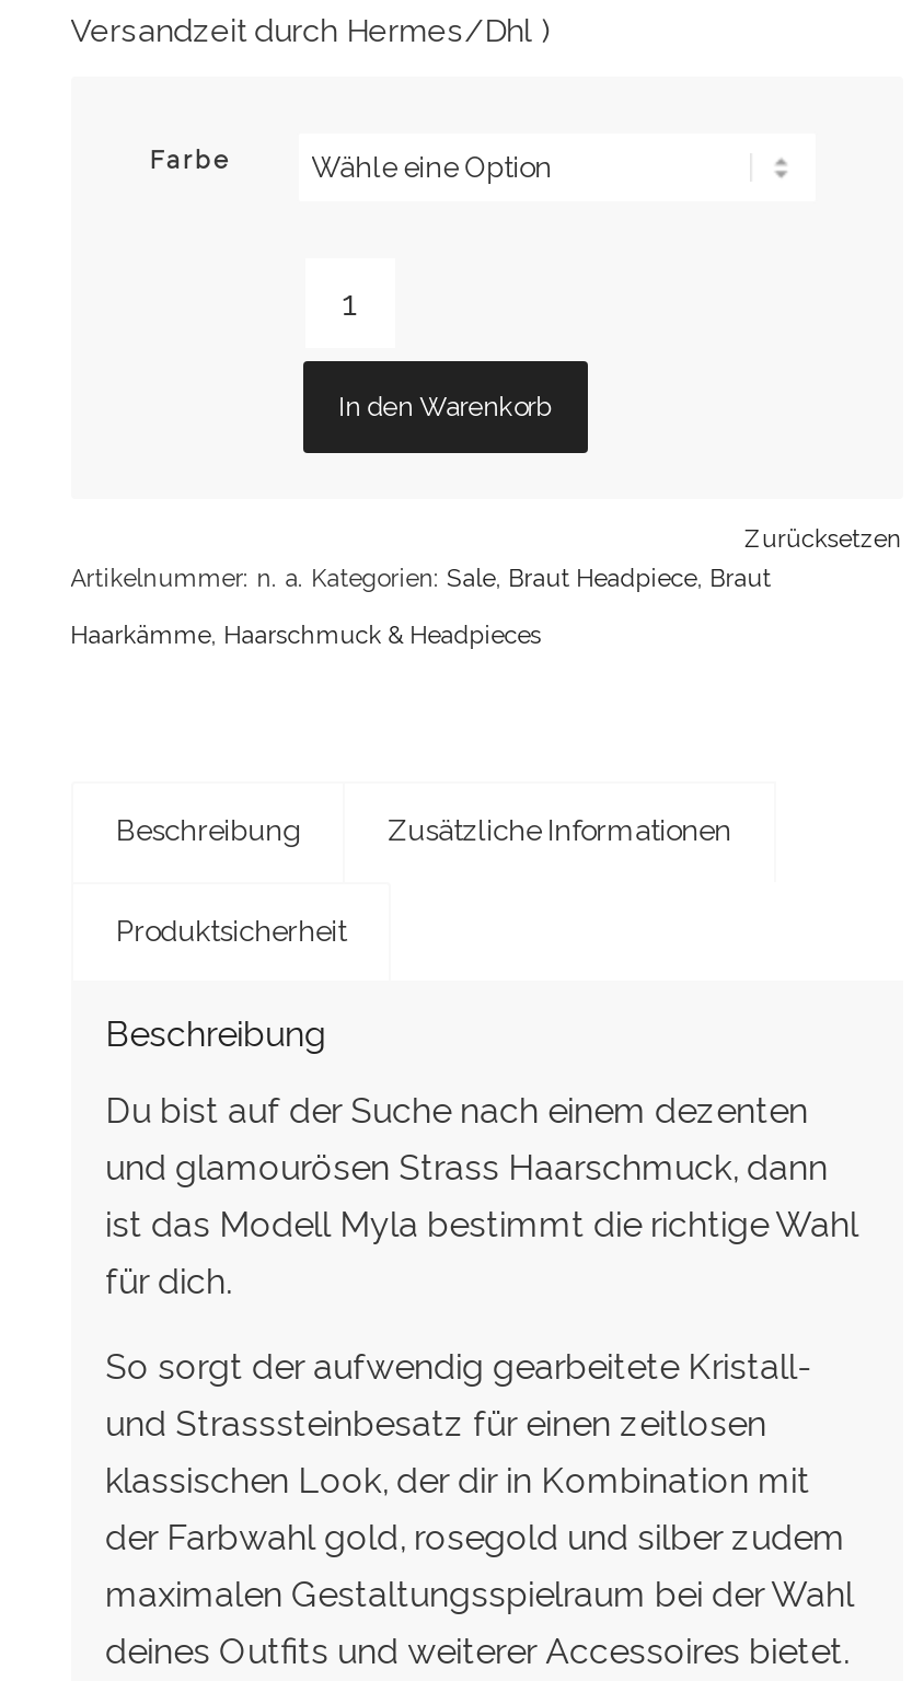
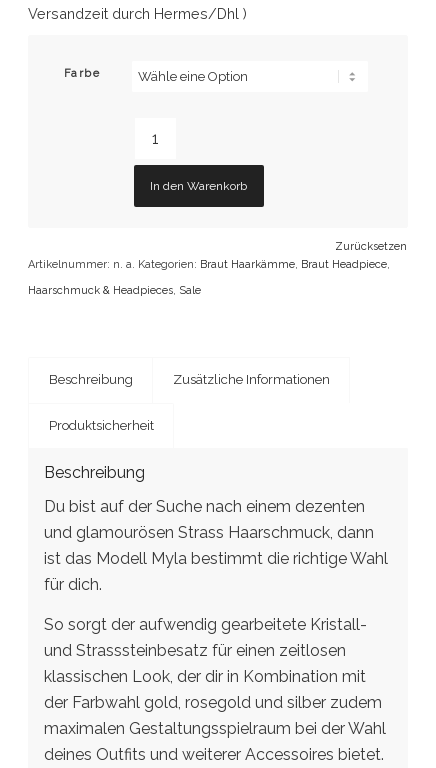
- Artikelnummer: n. a. Kategorien: Sale, Braut Headpiece, Braut
+ Artikelnummer: n. a. Kategorien: Braut Haarkämme, Braut Headpiece,

- Haarkämme, Haarschmuck & Headpieces
+ Haarschmuck & Headpieces, Sale
